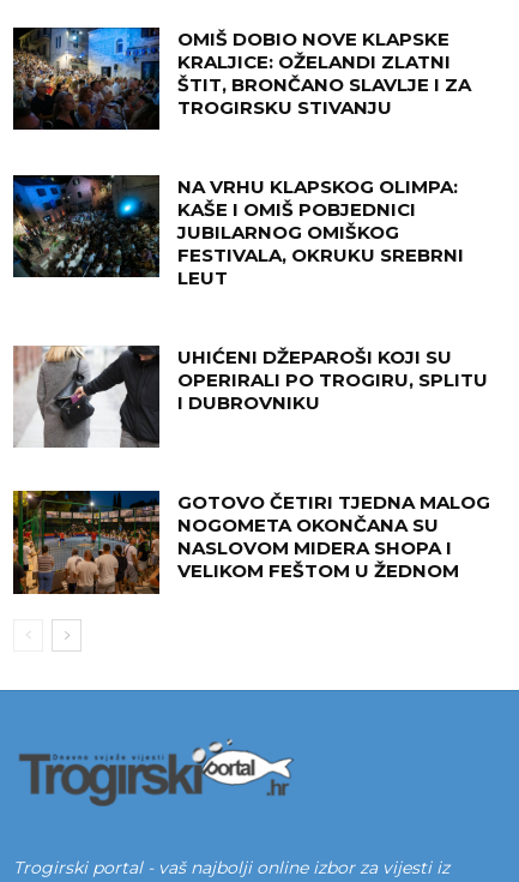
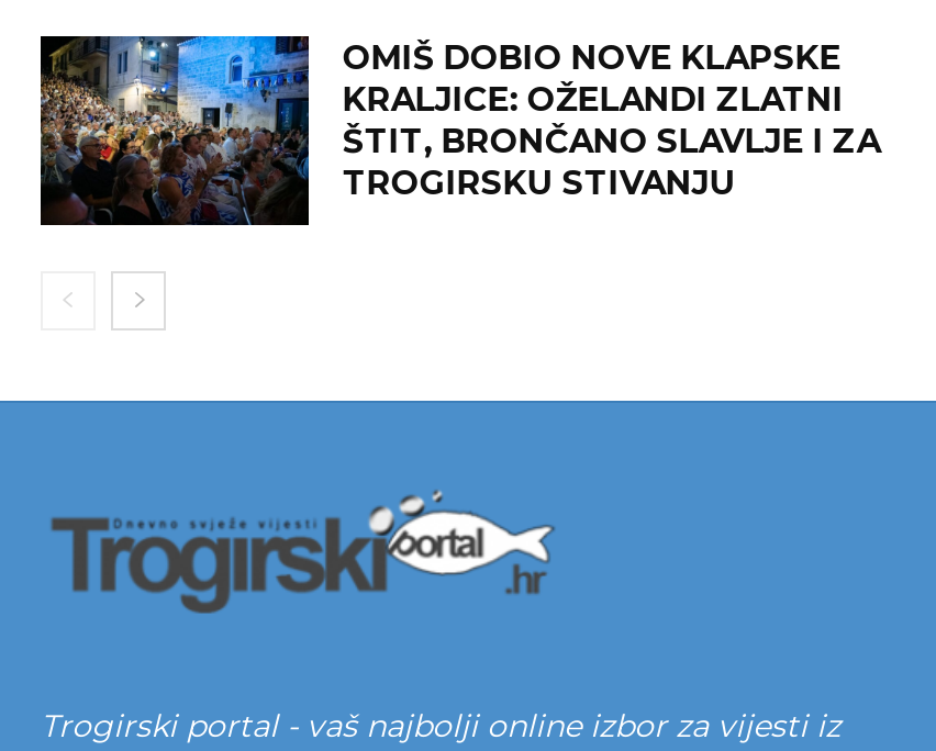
- [image]
- NA VRHU KLAPSKOG OLIMPA:
- KAŠE I OMIŠ POBJEDNICI
- JUBILARNOG OMIŠKOG
- FESTIVALA, OKRUKU SREBRNI
- LEUT
- UHIĆENI DŽEPAROŠI KOJI SU
- OPERIRALI PO TROGIRU, SPLITU
- I DUBROVNIKU

- [image]

- [image]
- GOTOVO ČETIRI TJEDNA MALOG
- NOGOMETA OKONČANA SU
- NASLOVOM MIDERA SHOPA I
- VELIKOM FEŠTOM U ŽEDNOM
